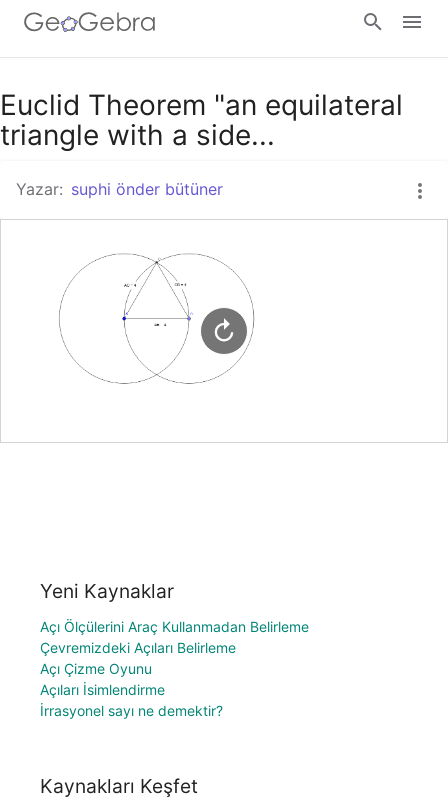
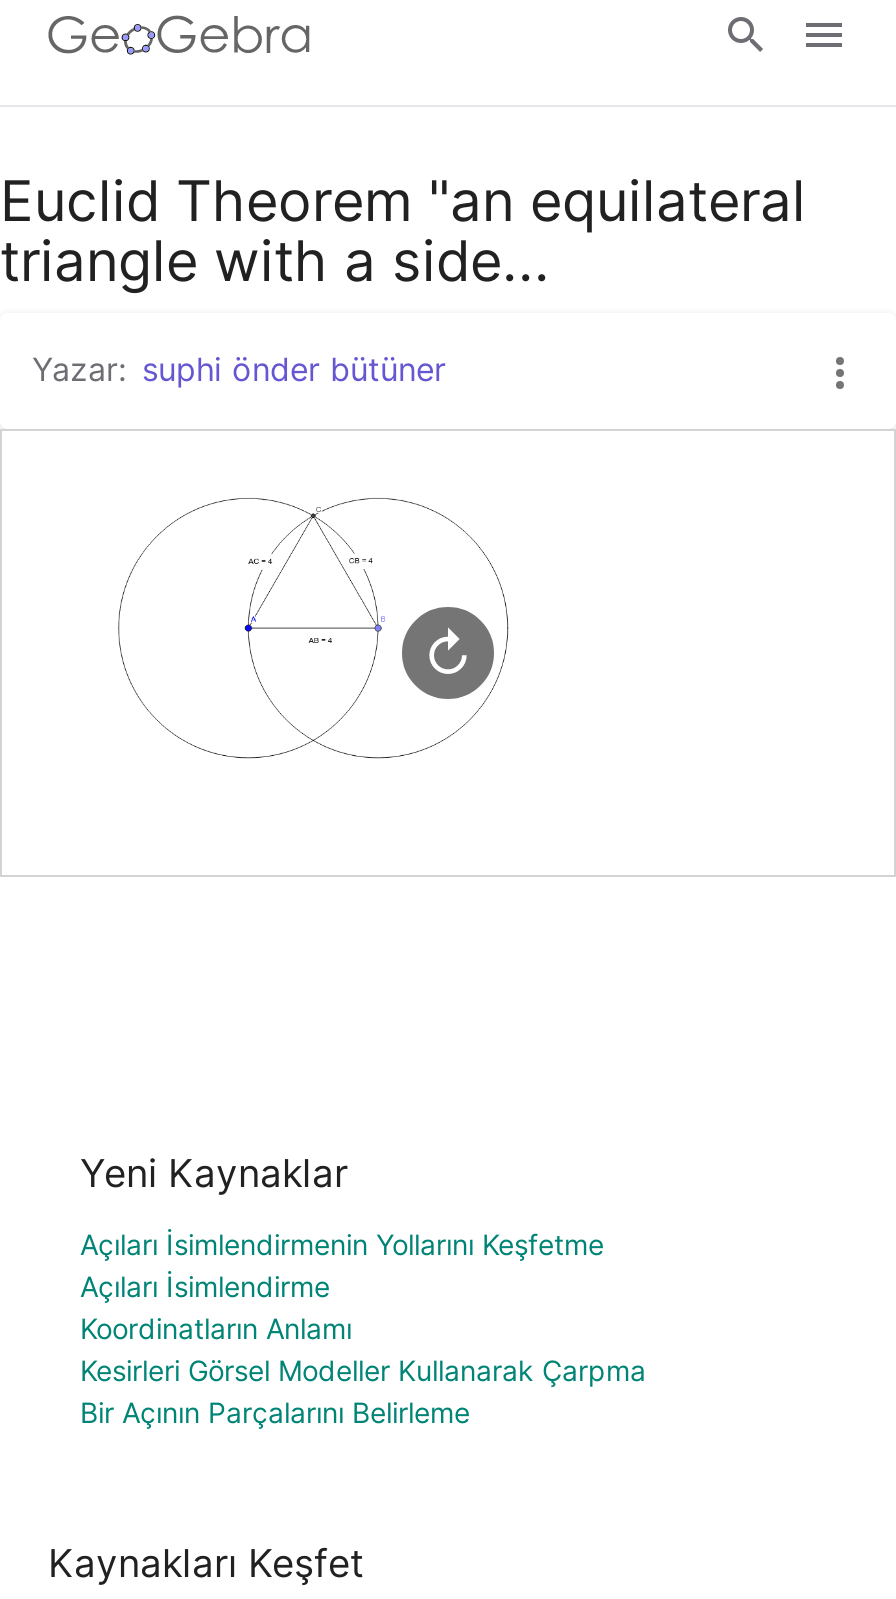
- Açı Ölçülerini Araç Kullanmadan Belirleme
- Çevremizdeki Açıları Belirleme
- Açı Çizme Oyunu
+ Açıları İsimlendirmenin Yollarını Keşfetme

moved up: Açıları İsimlendirme

- İrrasyonel sayı ne demektir?
+ Koordinatların Anlamı
+ Kesirleri Görsel Modeller Kullanarak Çarpma
+ Bir Açının Parçalarını Belirleme
